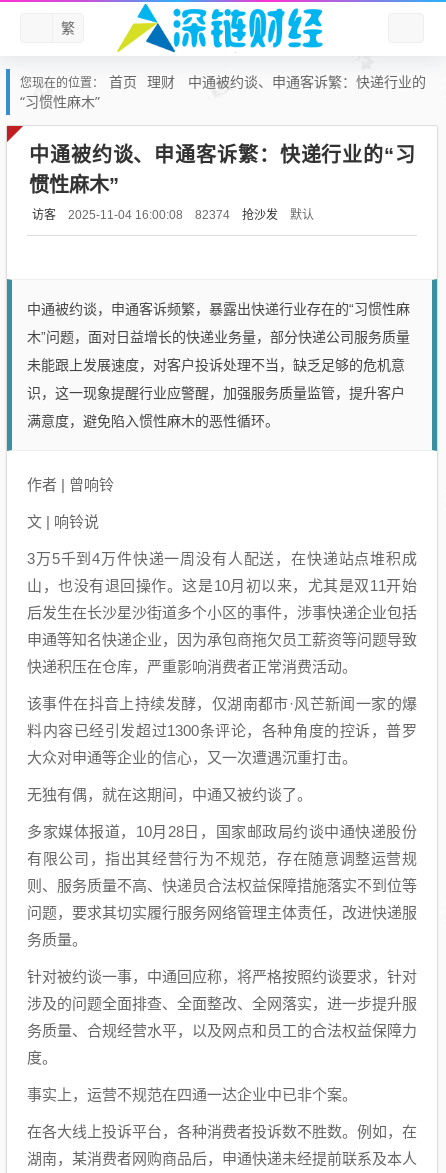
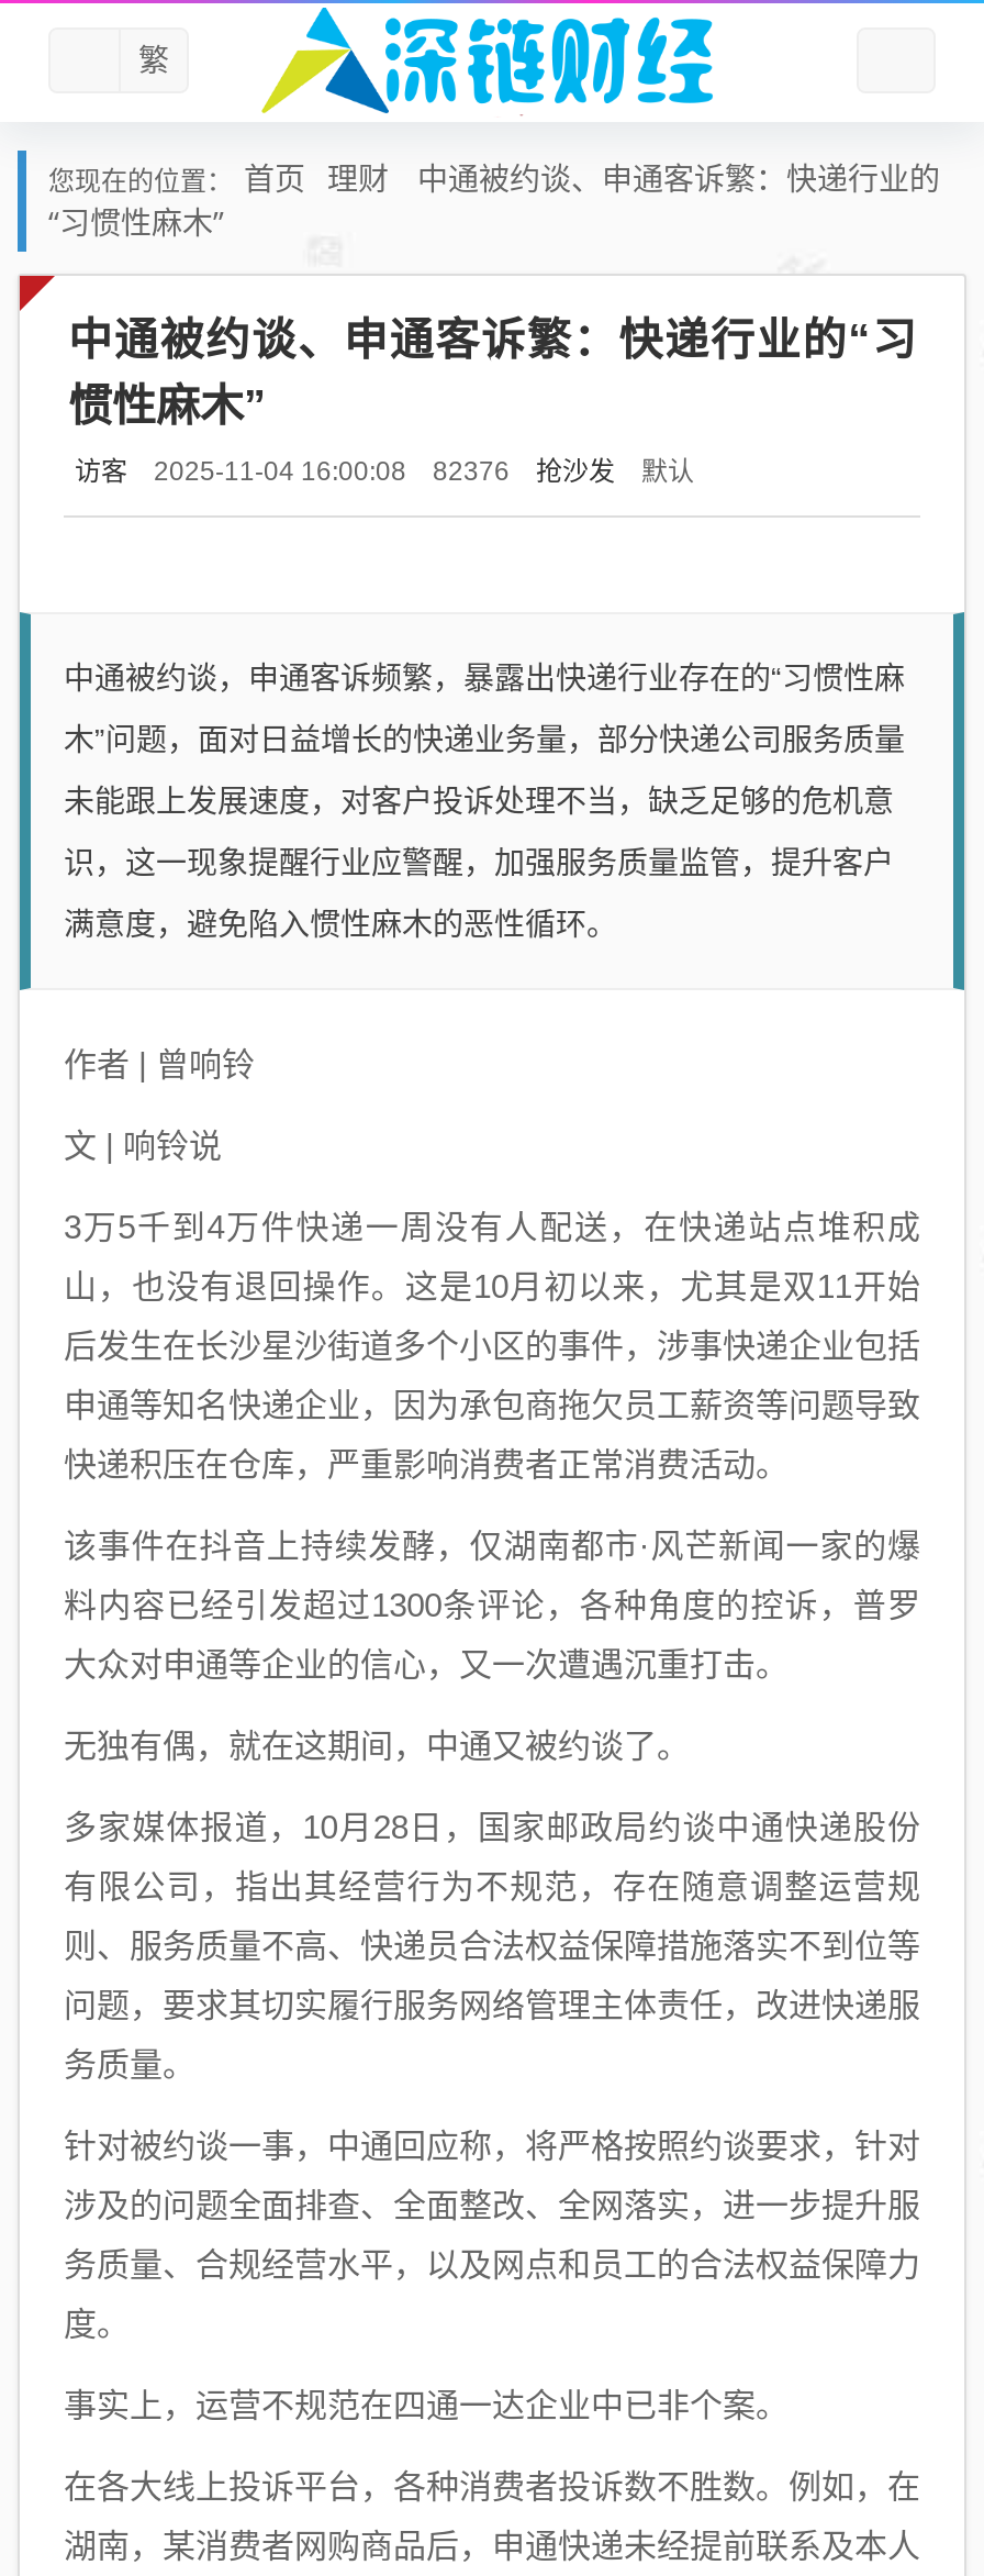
- 访客 2025-11-04 16:00:08 82374 抢沙发 默认
+ 访客 2025-11-04 16:00:08 82376 抢沙发 默认
